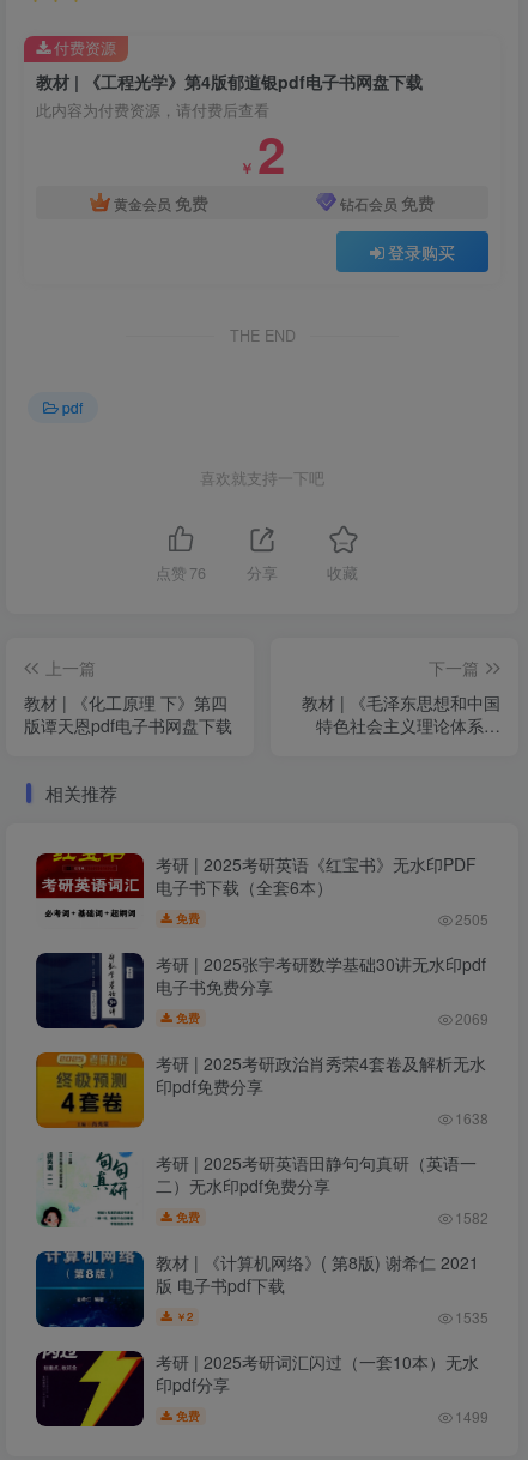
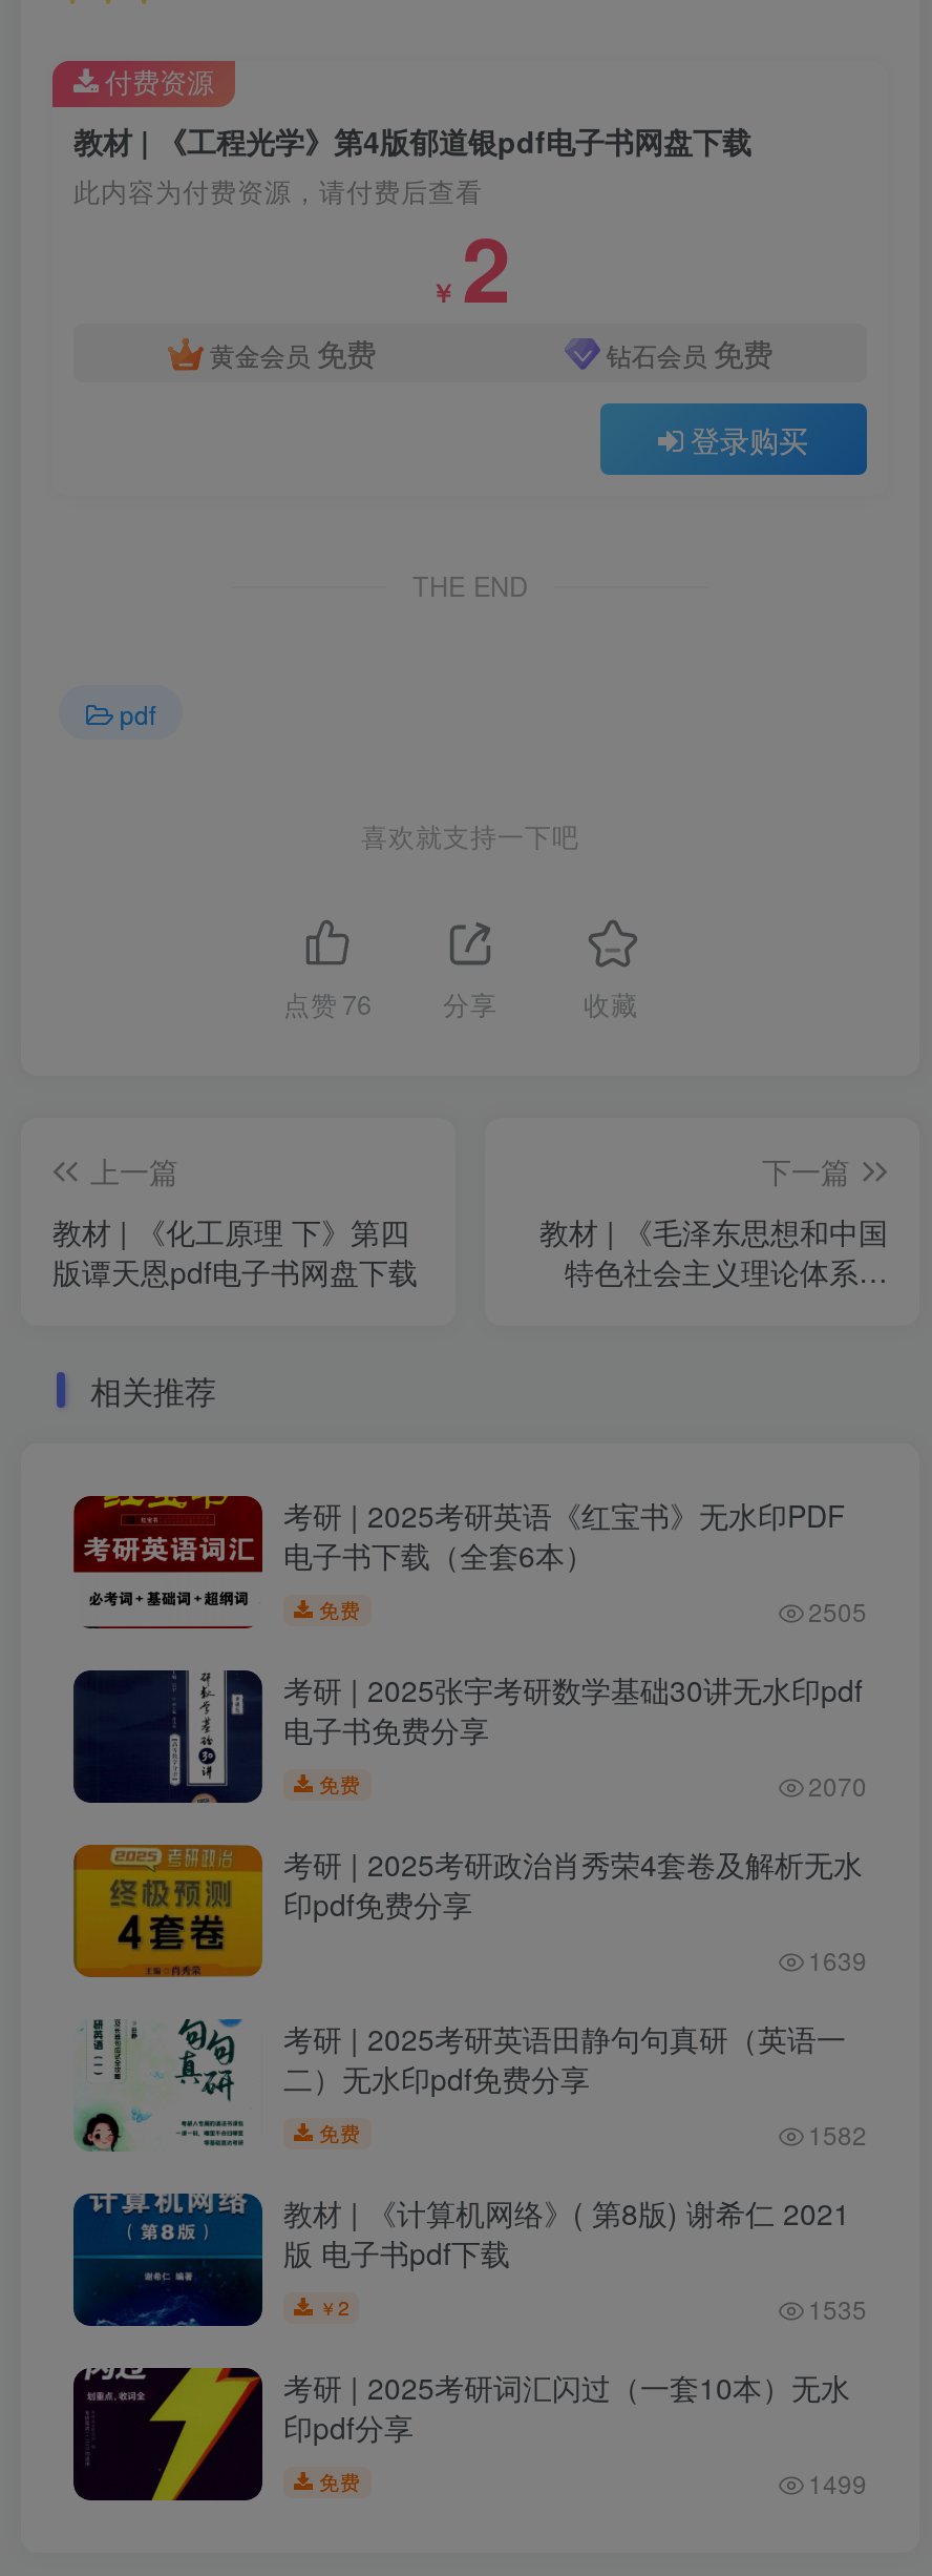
- 2069
+ 2070

- 1638
+ 1639
